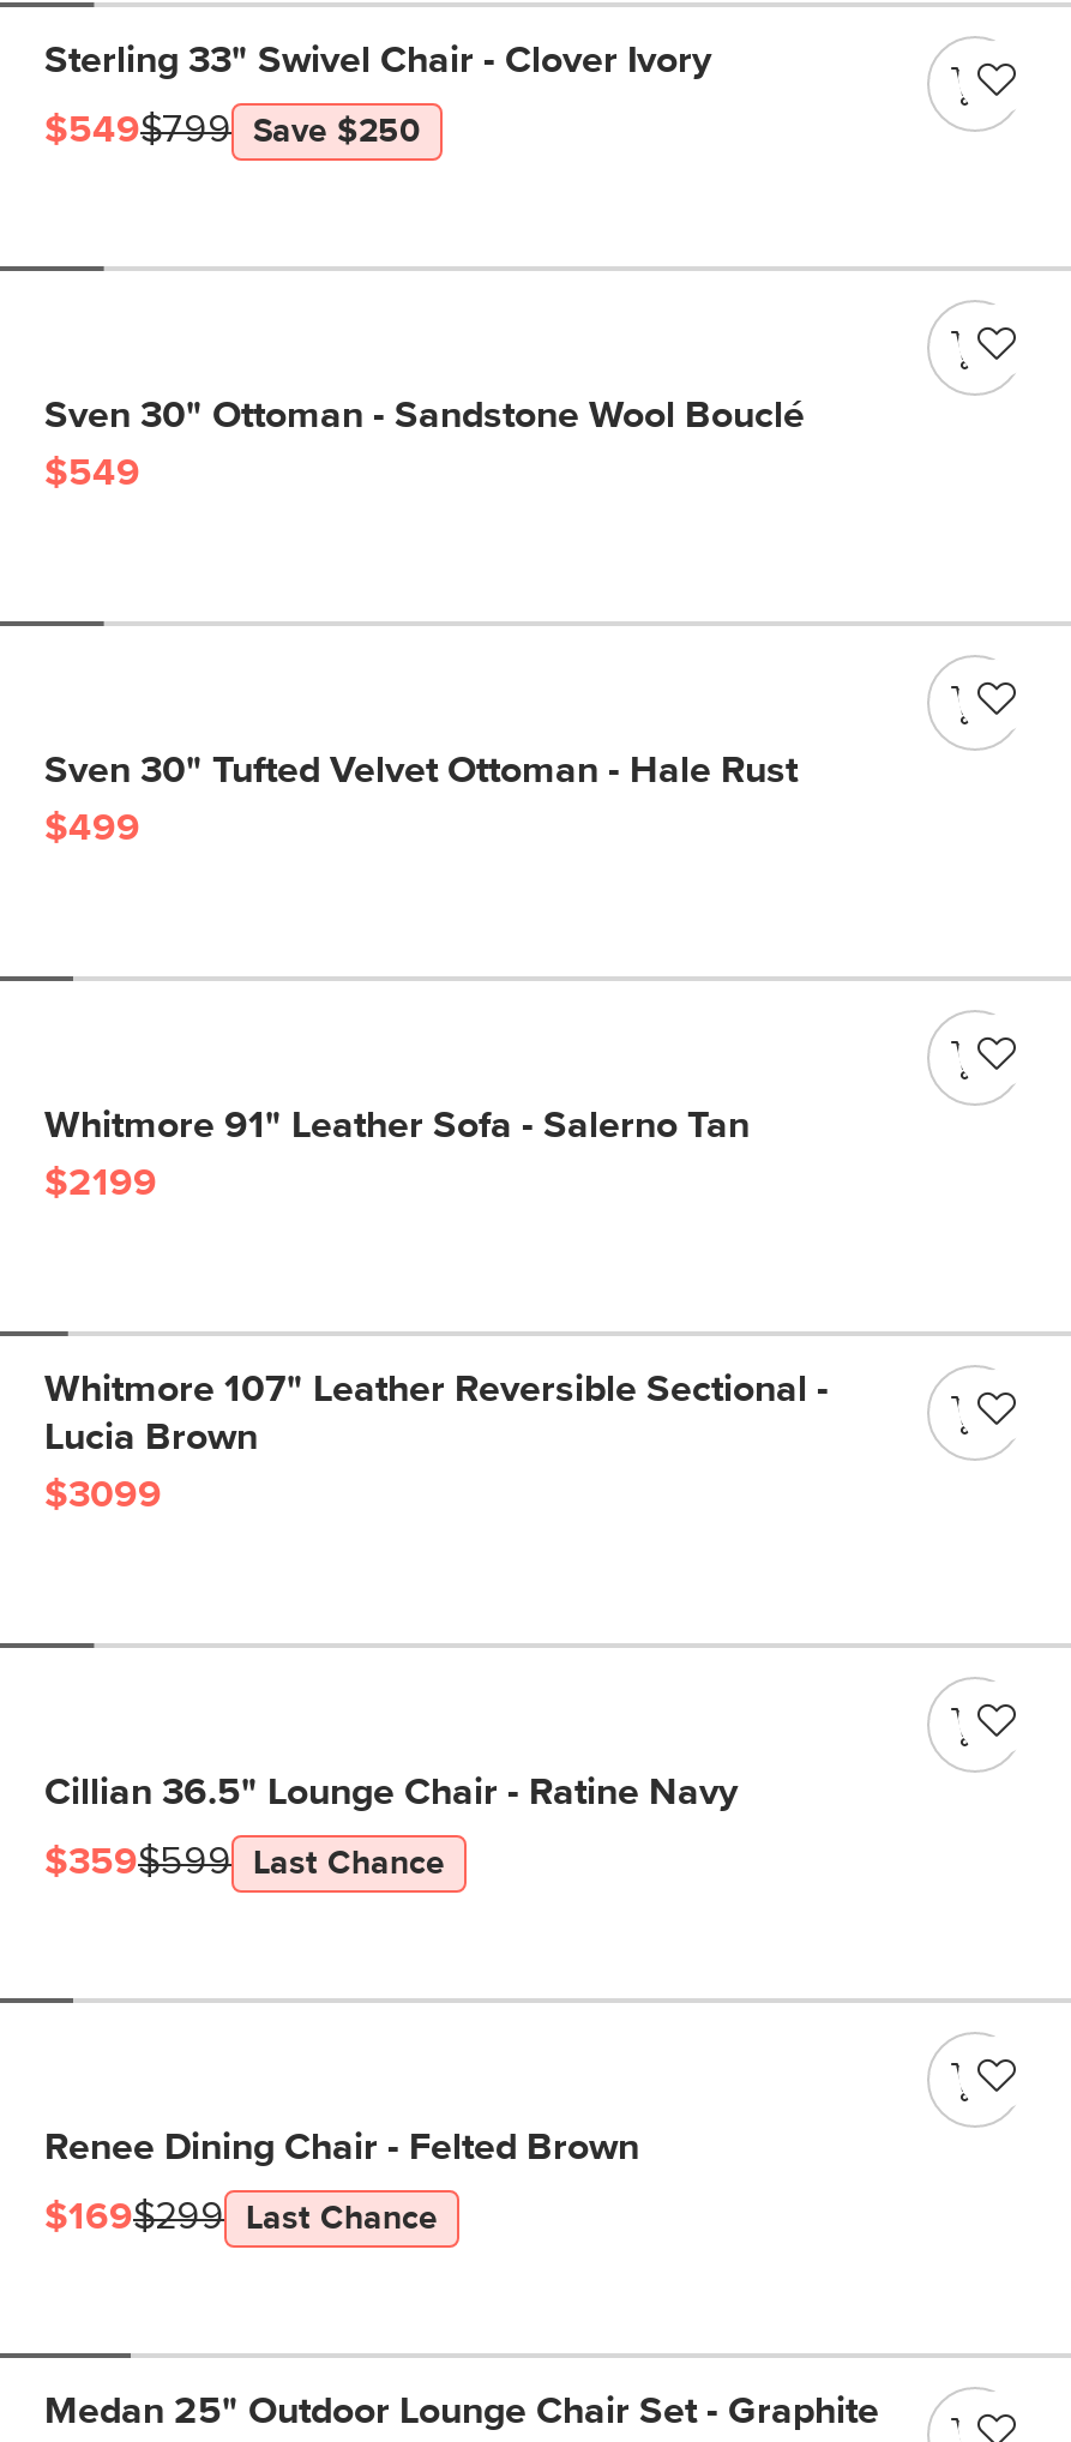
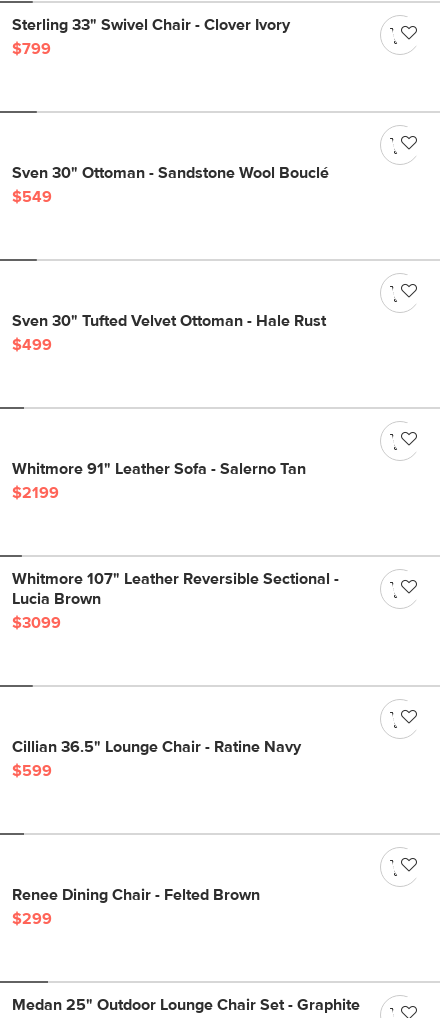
- $549$799
- Save $250
+ $799

- $359$599
- Last Chance
+ $599

- $169$299
- Last Chance
+ $299
